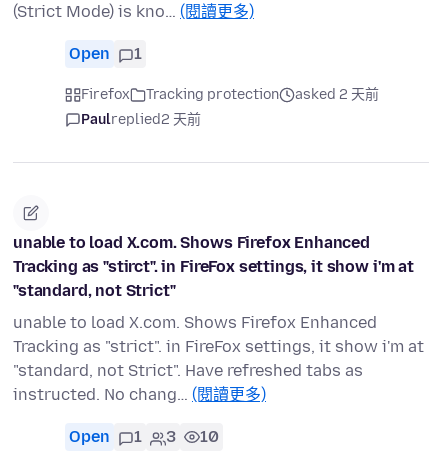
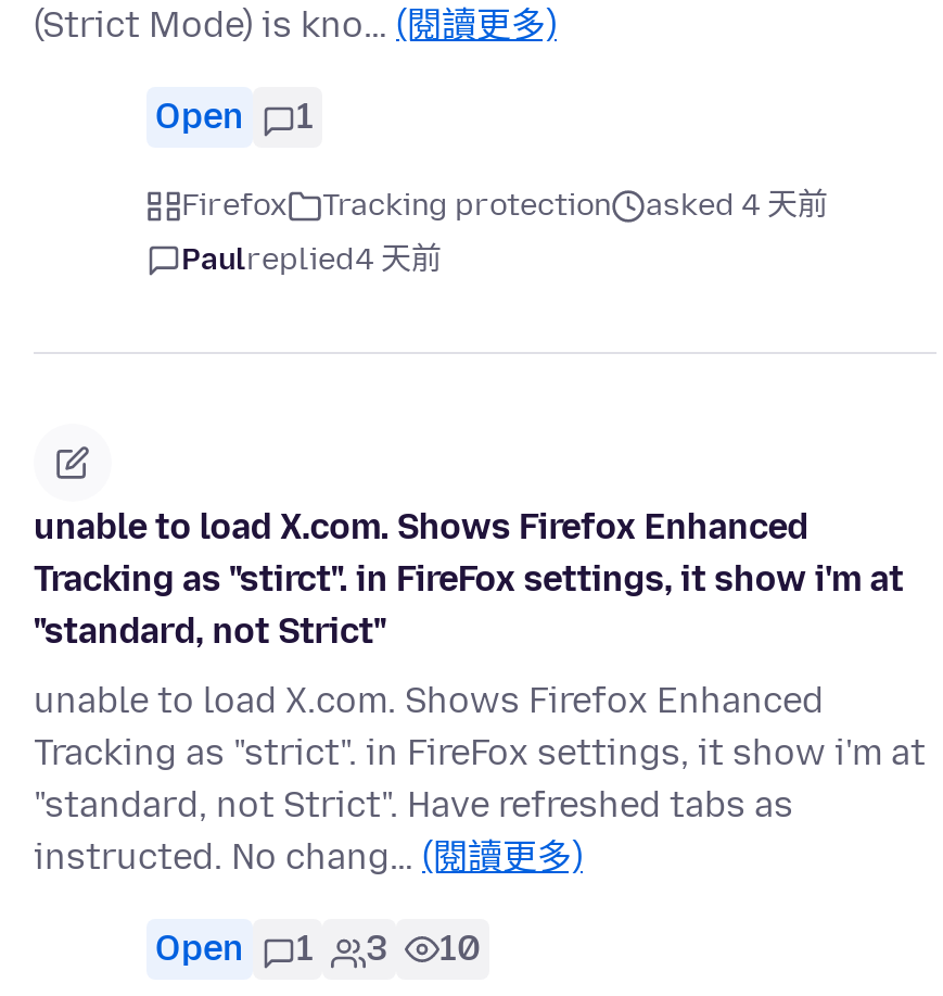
- Firefox Tracking protection asked 2 天前
+ Firefox Tracking protection asked 4 天前

- Paulreplied2 天前
+ Paulreplied4 天前
